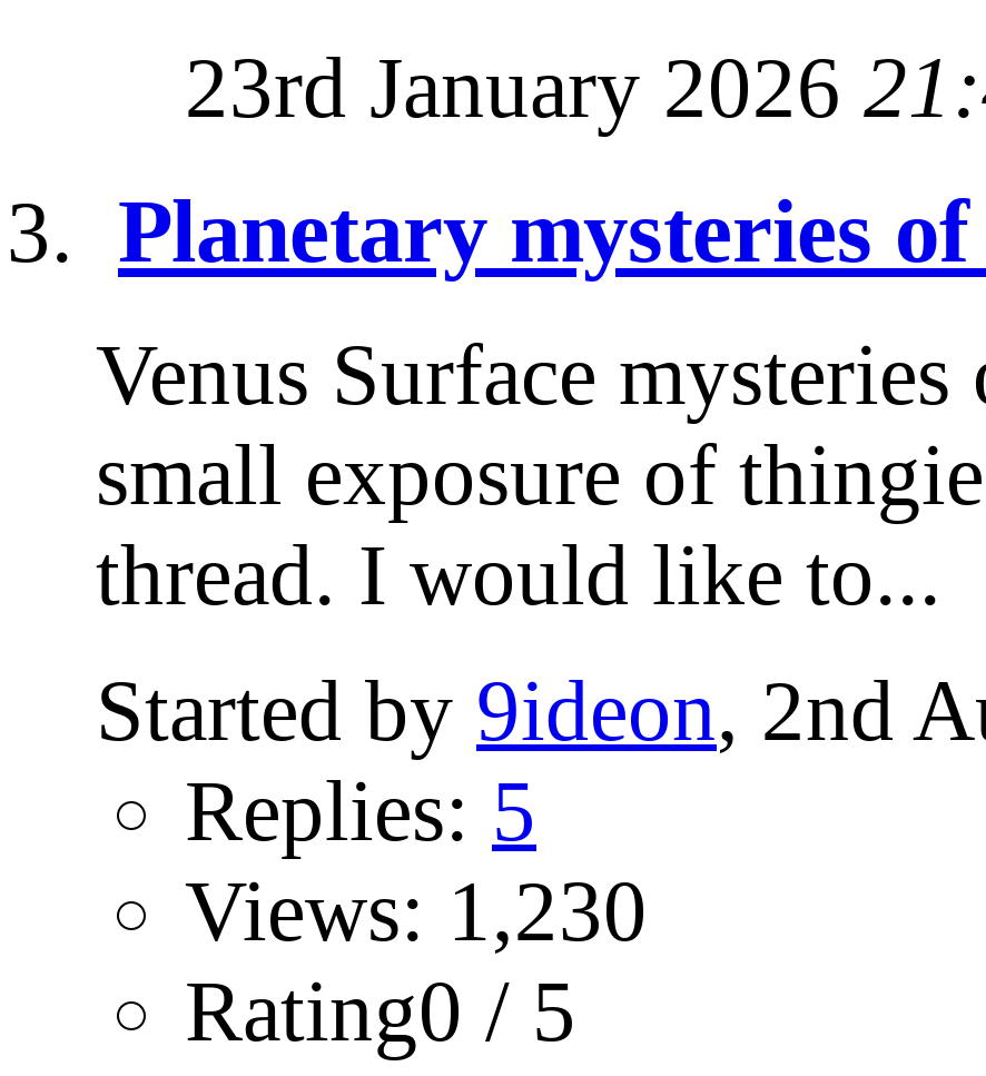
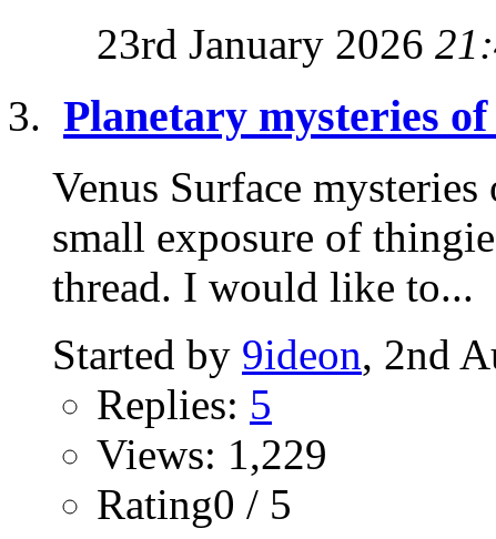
- Views: 1,230
+ Views: 1,229
